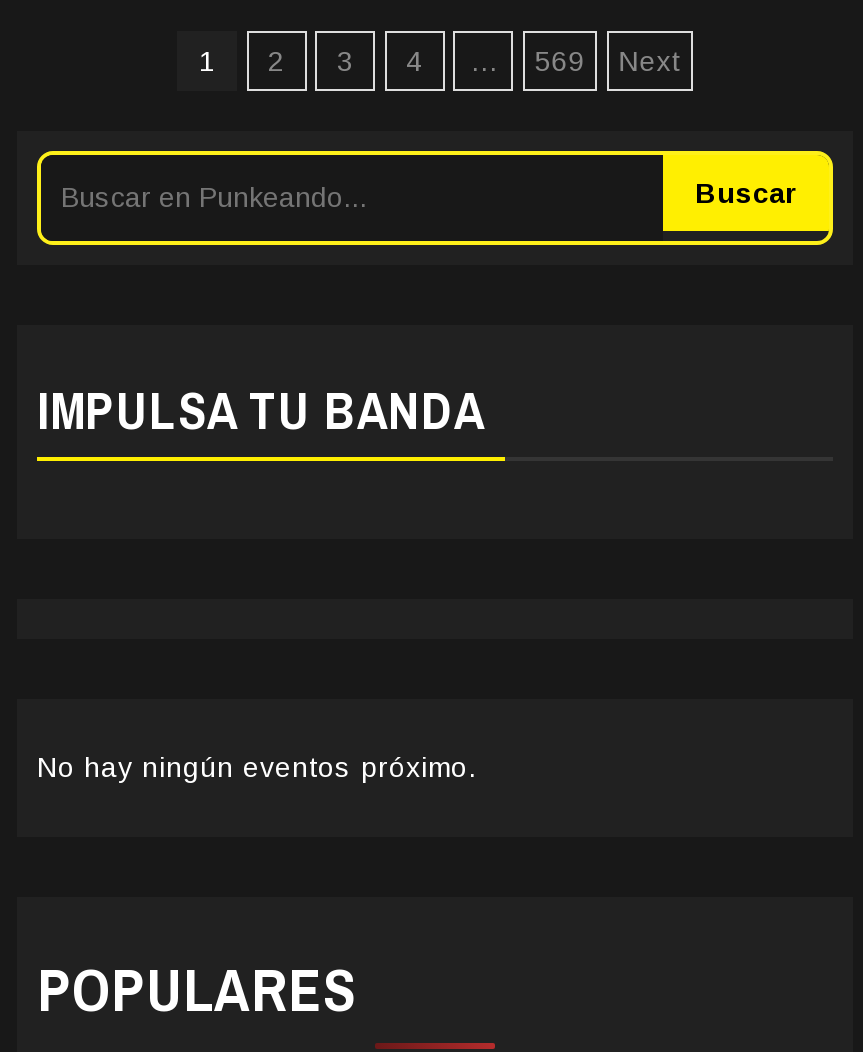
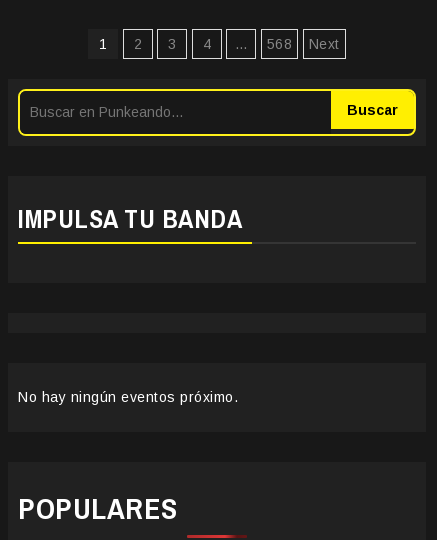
- 569
+ 568
